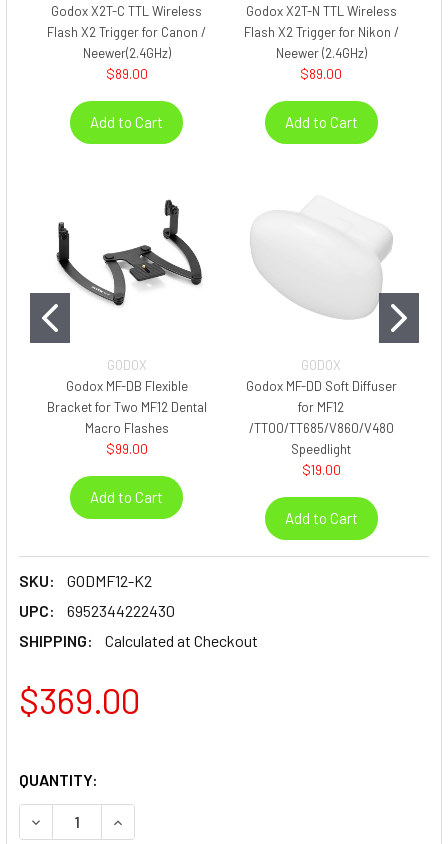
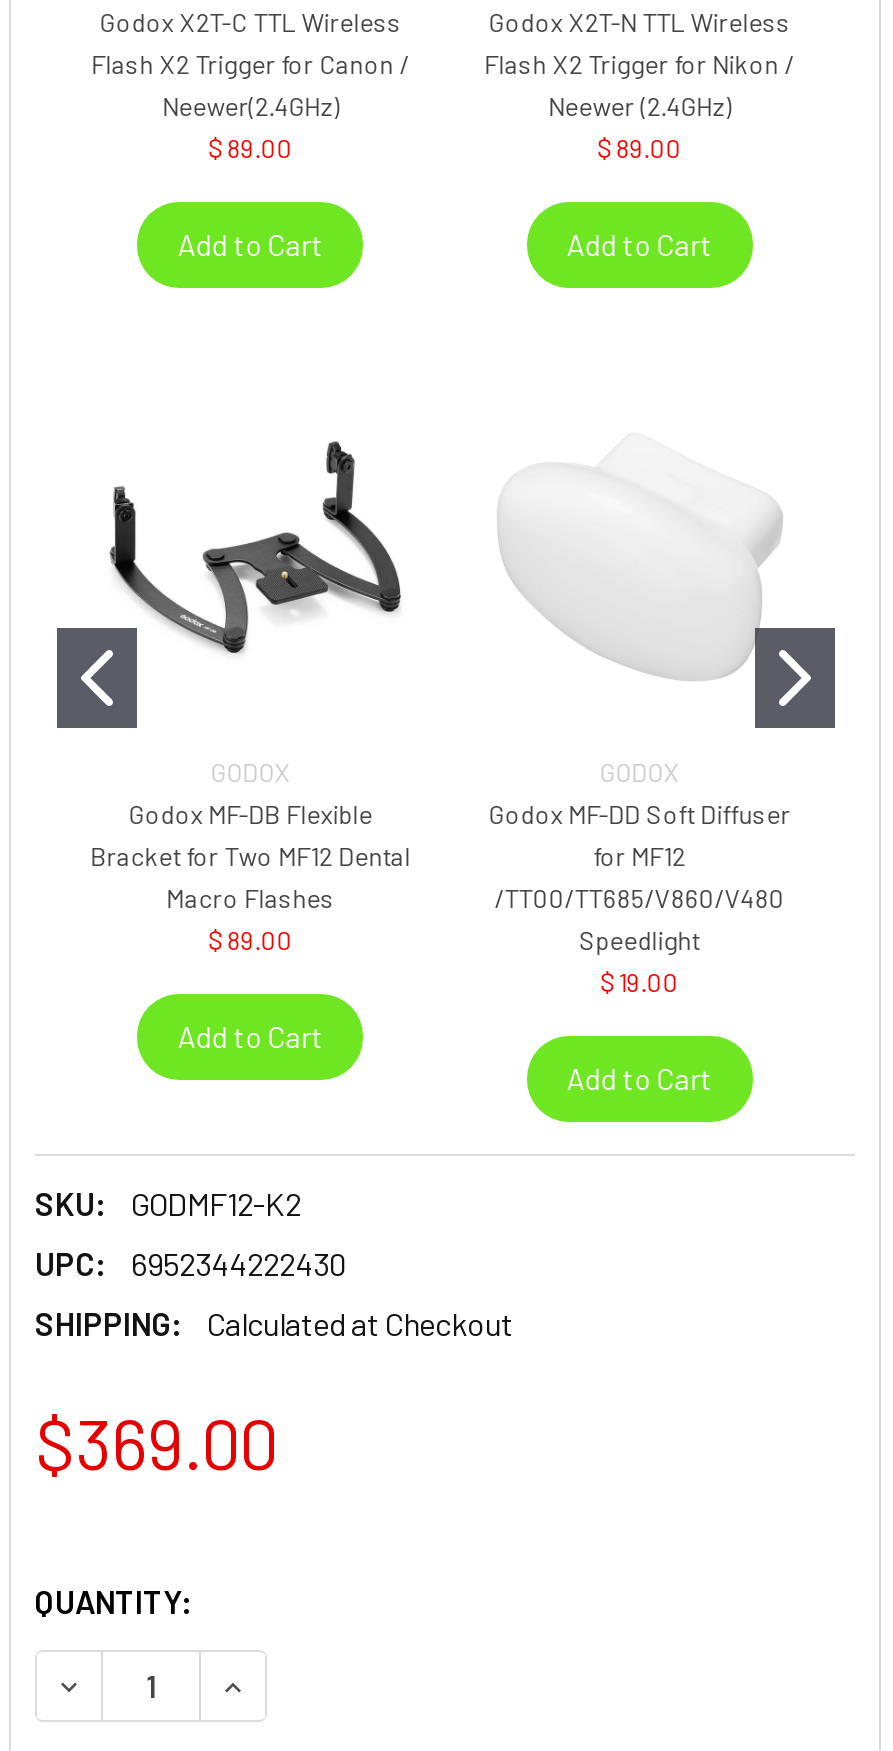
- $99.00
+ $89.00
